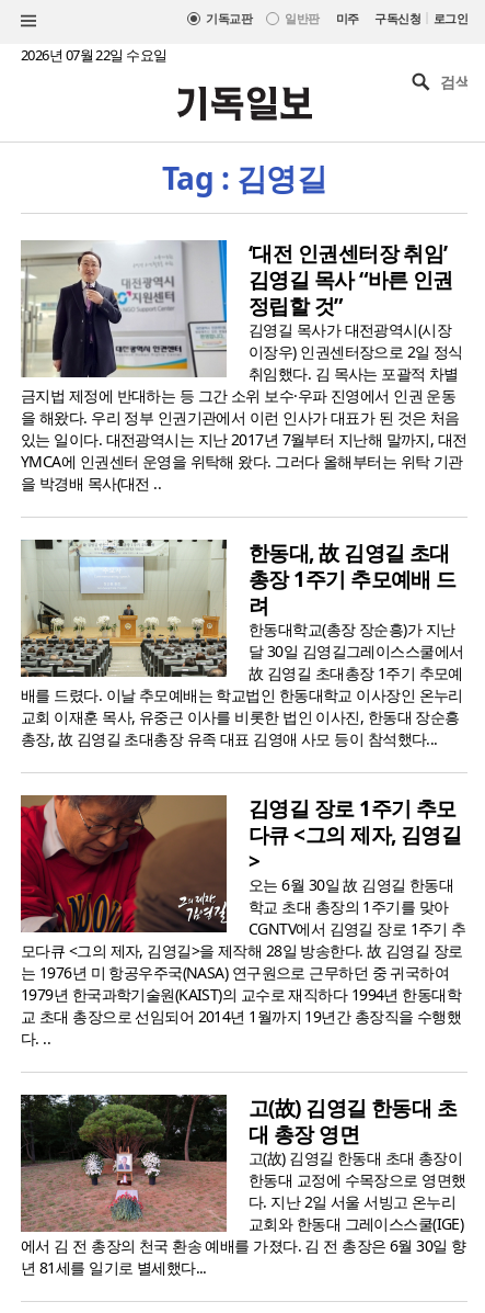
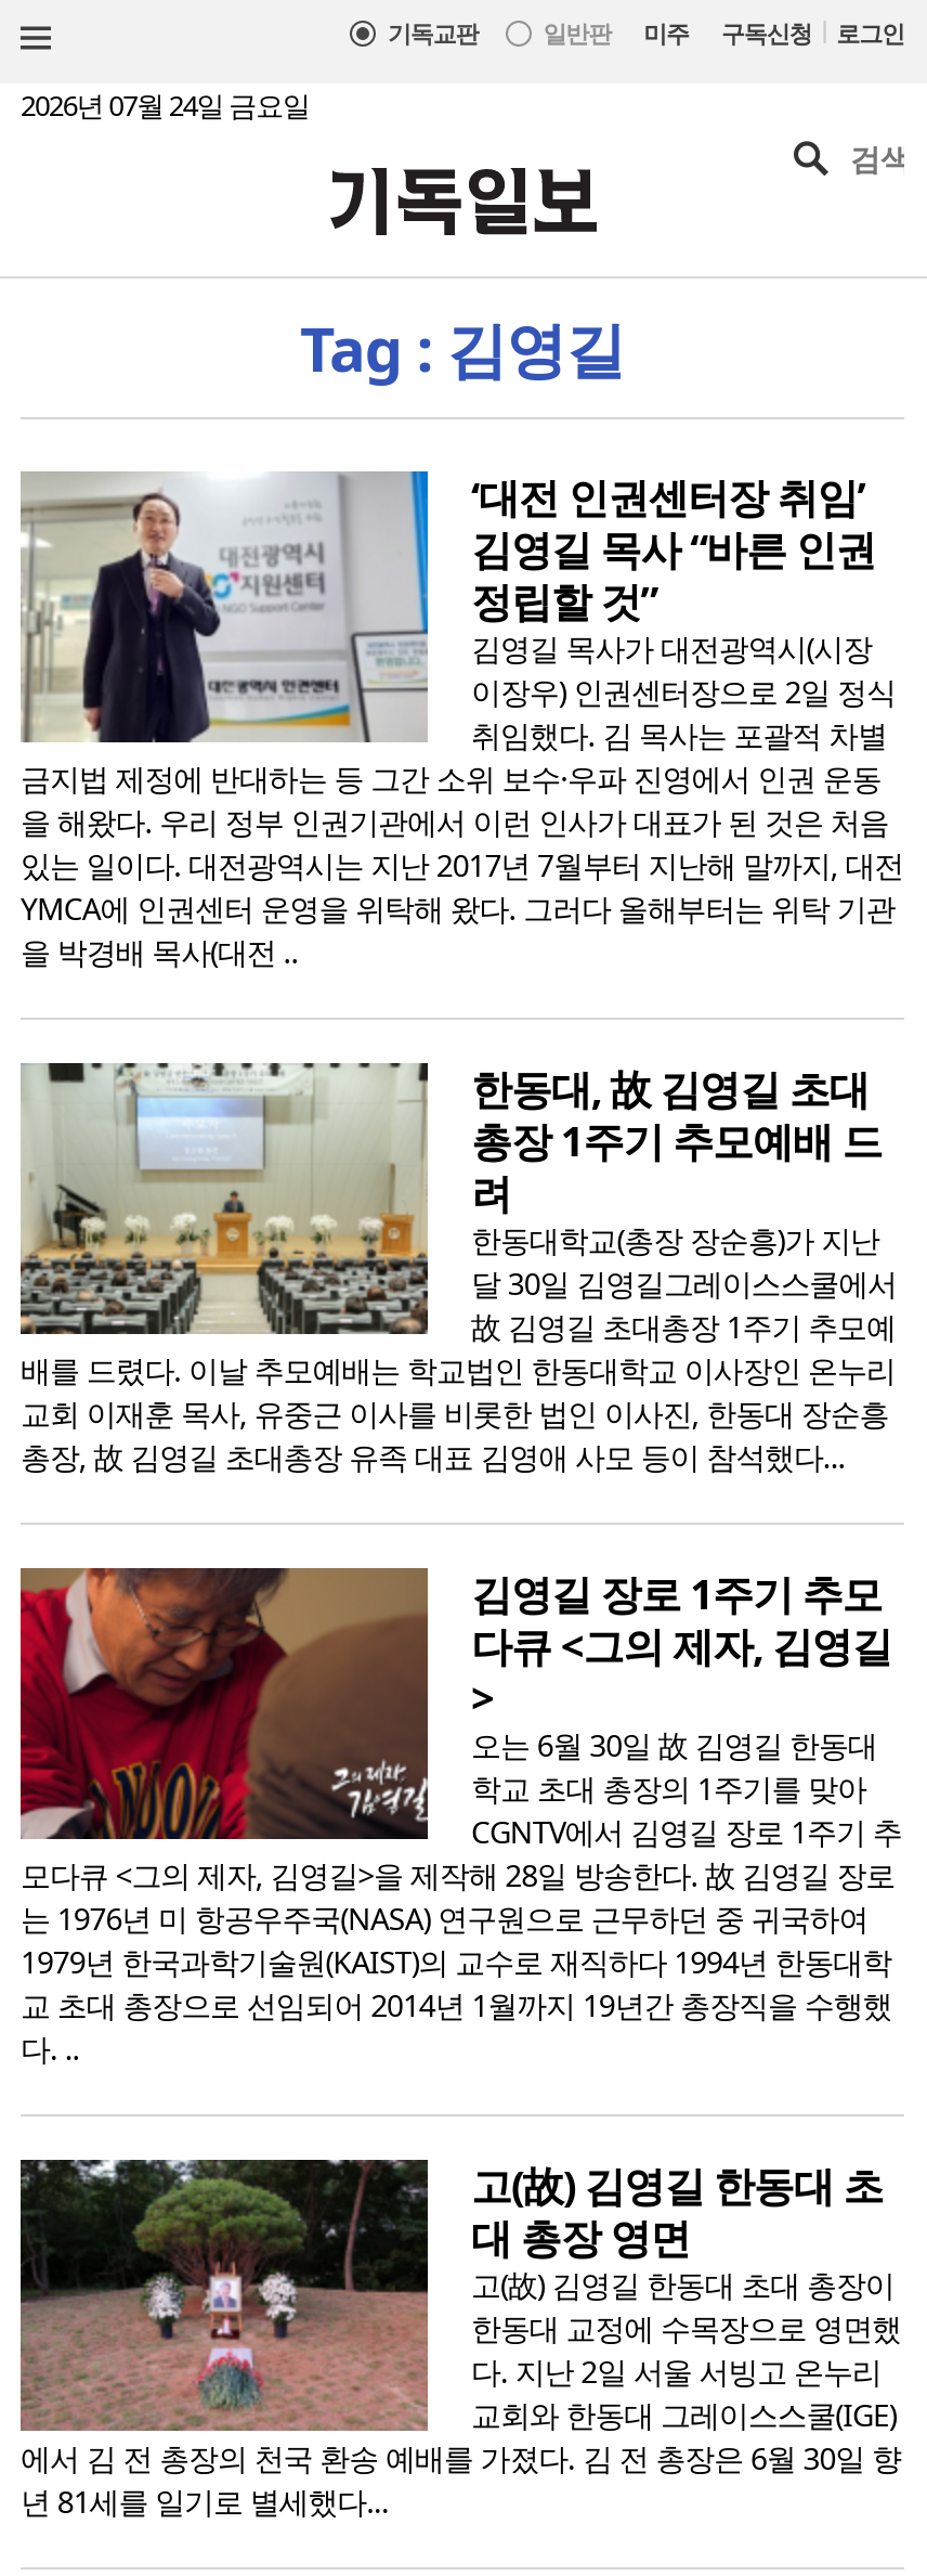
- 2026년 07월 22일 수요일
+ 2026년 07월 24일 금요일
